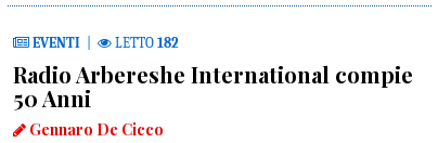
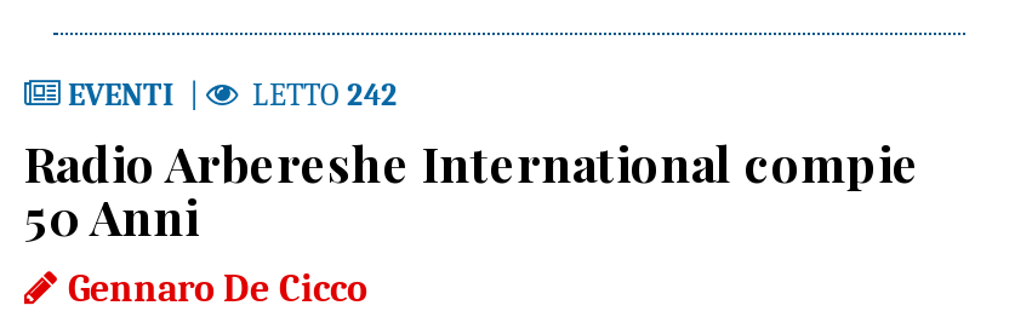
- LETTO 182
+ LETTO 242
